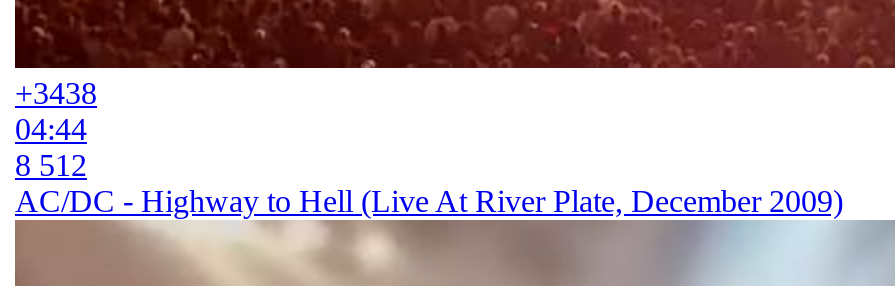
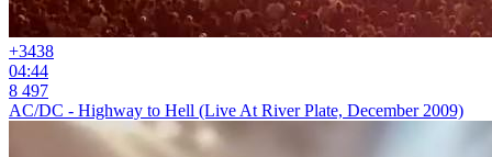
- 8 512
+ 8 497
